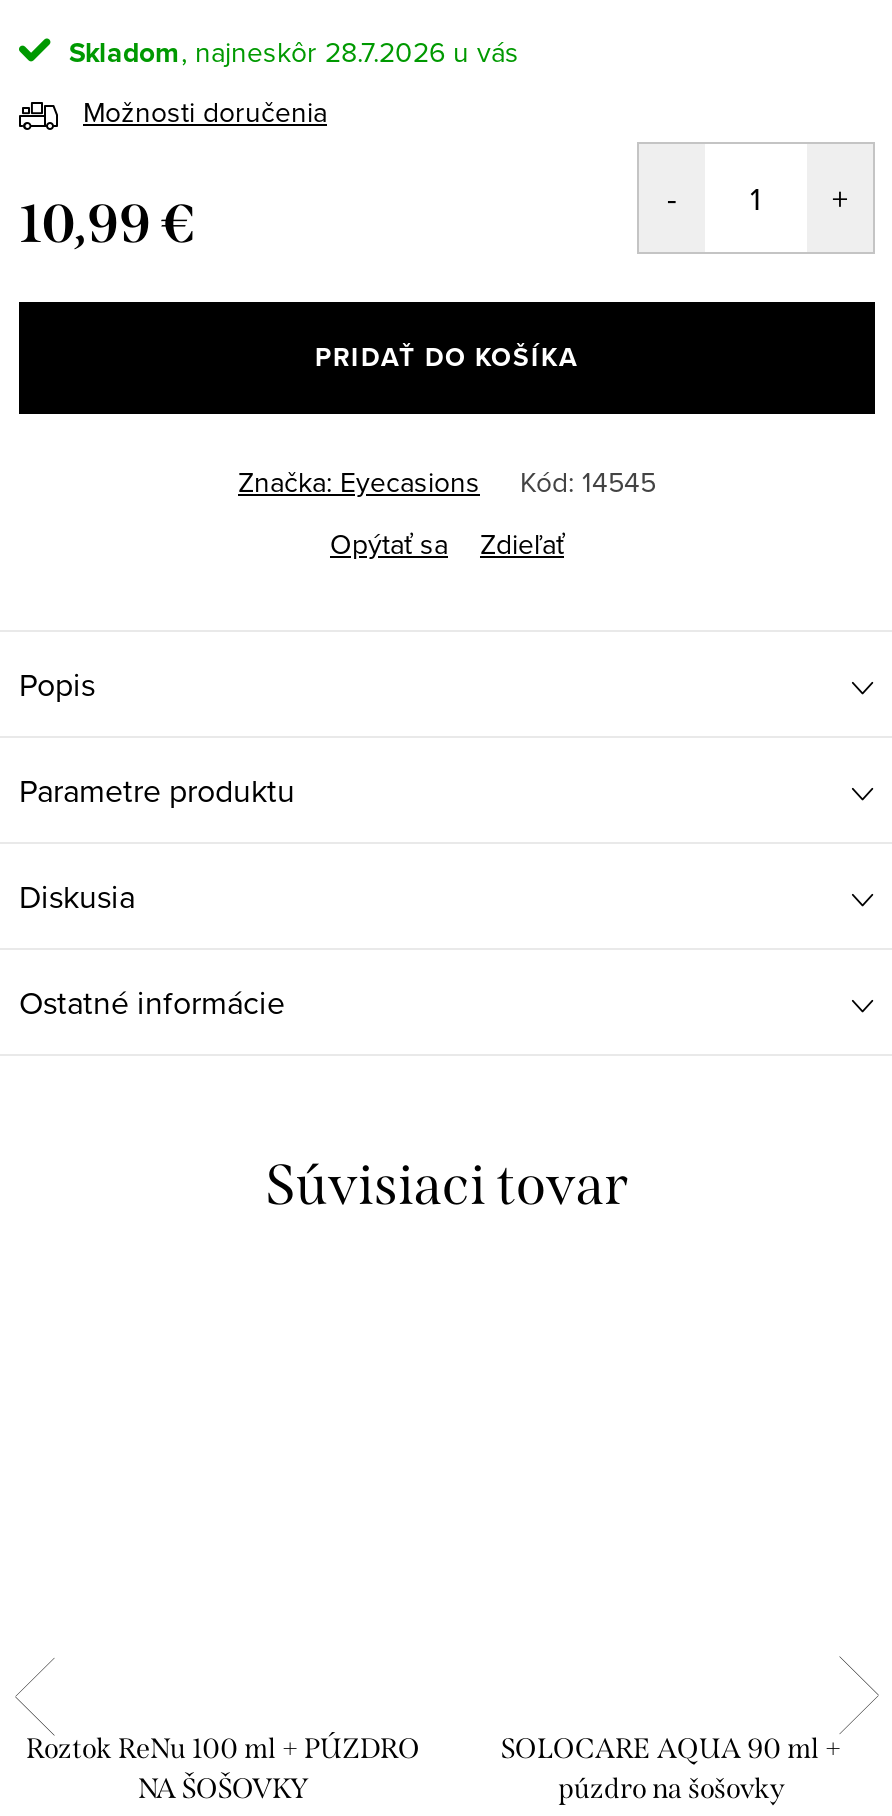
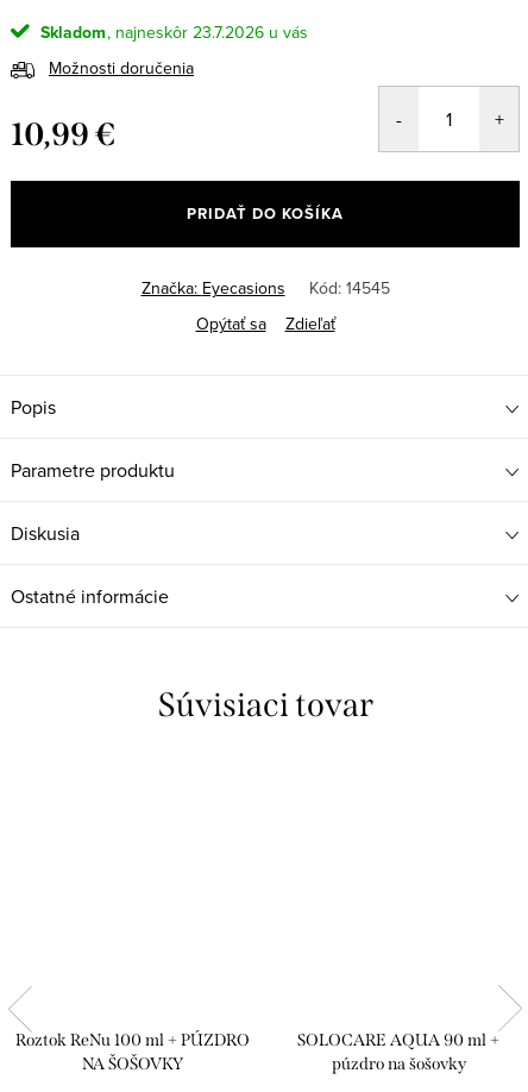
- 28.7.2026
+ 23.7.2026
